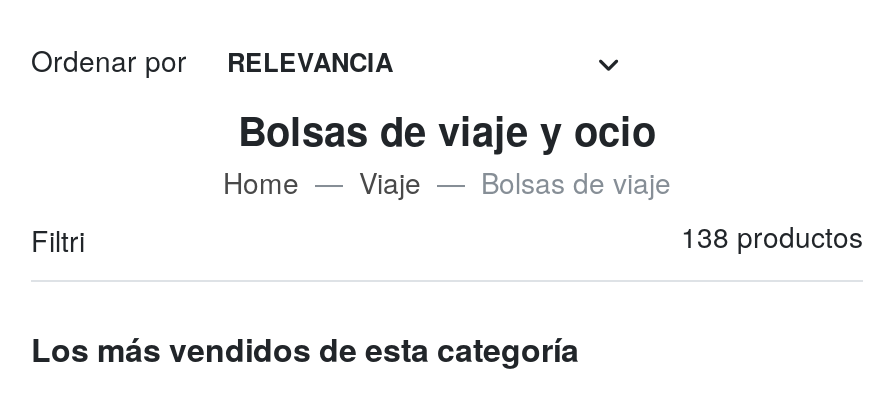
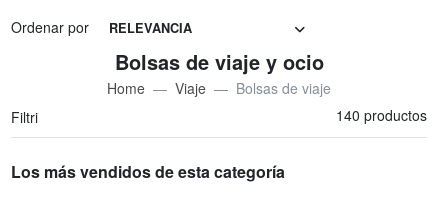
- 138 productos
+ 140 productos
